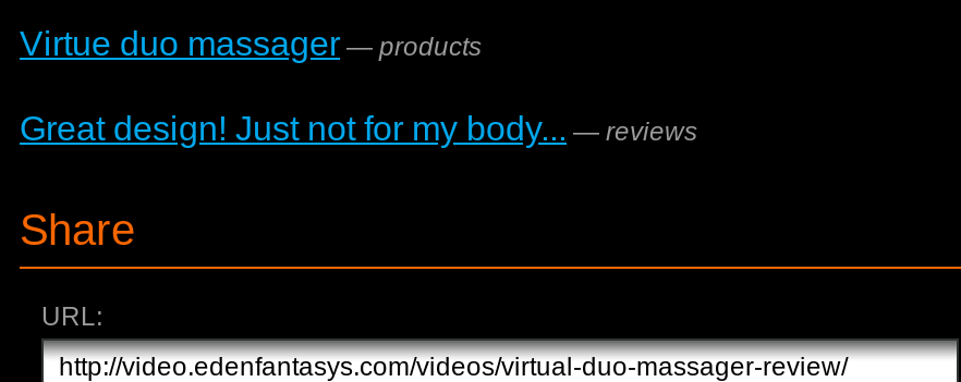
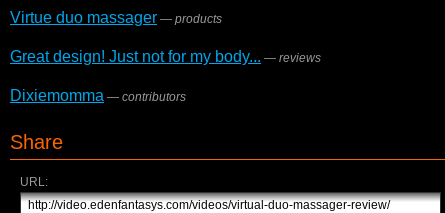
+ Dixiemomma — contributors
